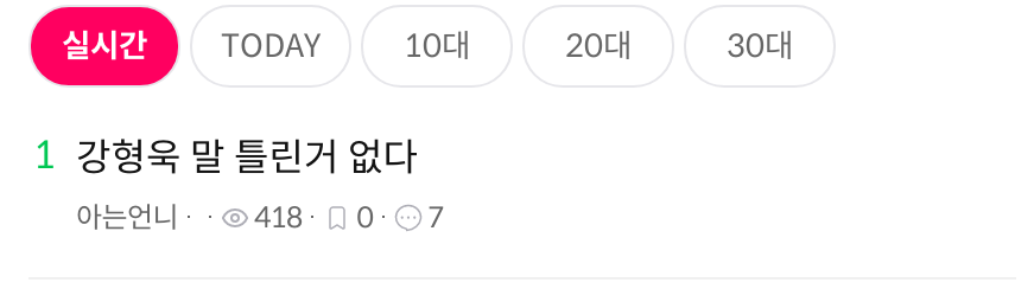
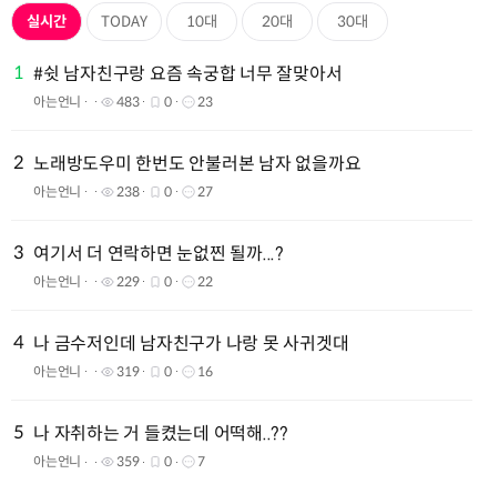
- 1 강형욱 말 틀린거 없다
+ 1 #쉿 남자친구랑 요즘 속궁합 너무 잘맞아서

- 418
+ 483
+ 0
+ 23
+ 2 노래방도우미 한번도 안불러본 남자 없을까요
+ 아는언니
+ 238
+ 0
+ 27
+ 3 여기서 더 연락하면 눈없찐 될까...?
+ 아는언니
+ 229
+ 0
+ 22
+ 4 나 금수저인데 남자친구가 나랑 못 사귀겟대
+ 아는언니
+ 319
+ 0
+ 16
+ 5 나 자취하는 거 들켰는데 어떡해..??
+ 아는언니
+ 359
